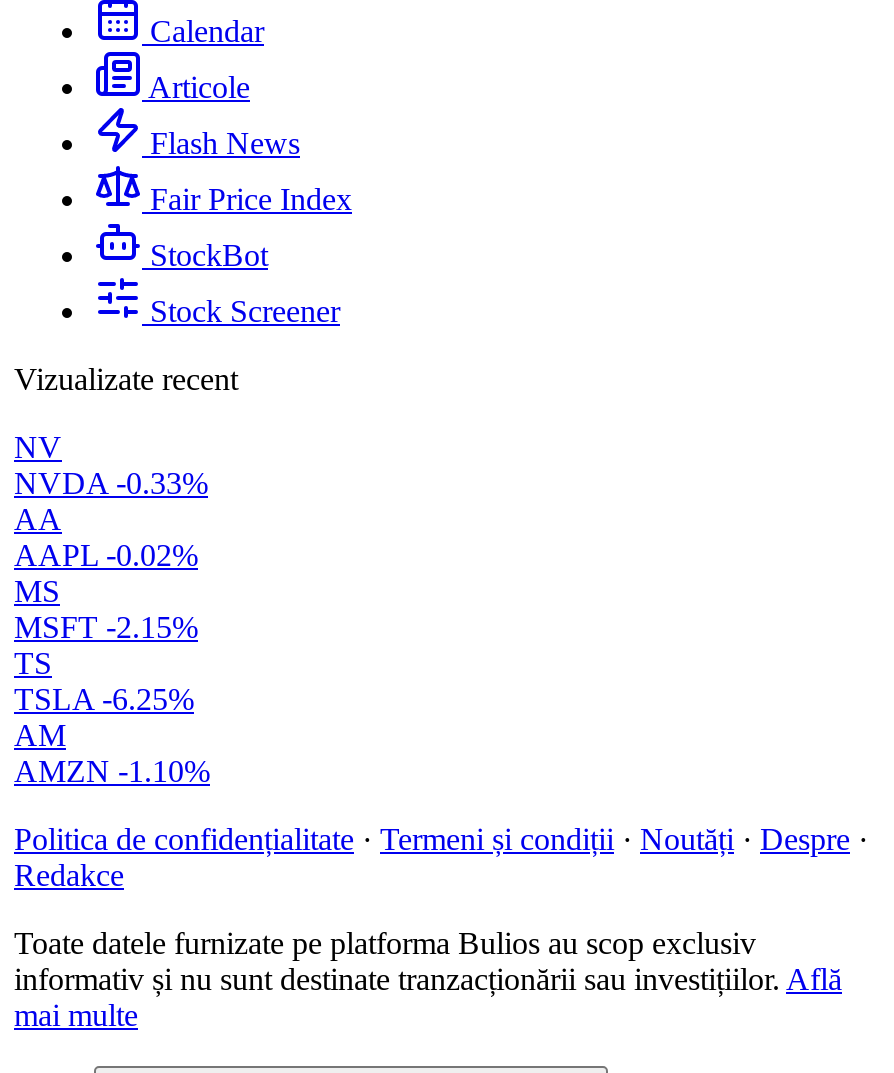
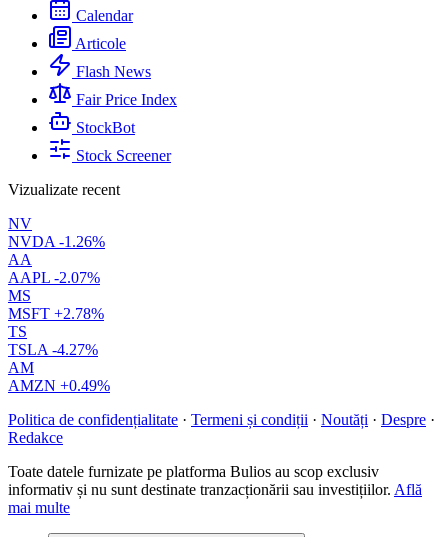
- NVDA -0.33%
+ NVDA -1.26%

- AAPL -0.02%
+ AAPL -2.07%

- MSFT -2.15%
+ MSFT +2.78%

- TSLA -6.25%
+ TSLA -4.27%

- AMZN -1.10%
+ AMZN +0.49%
